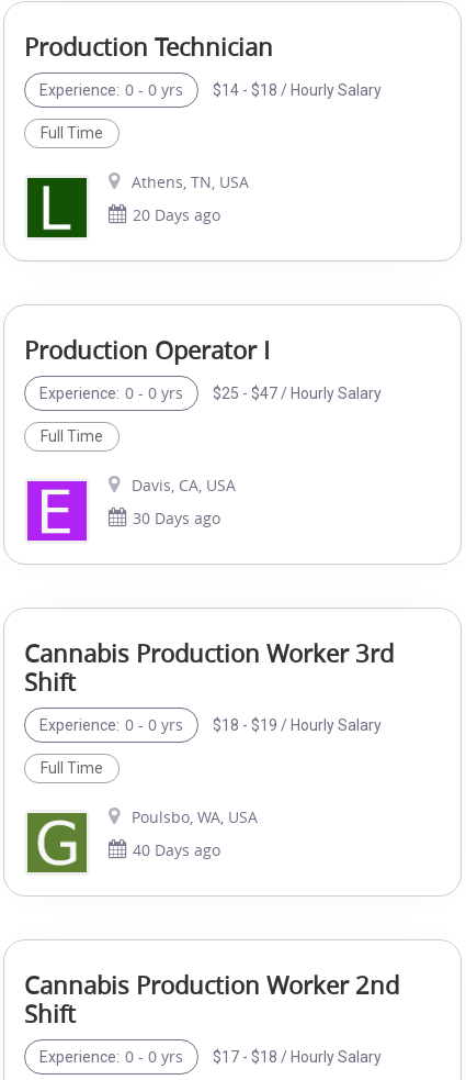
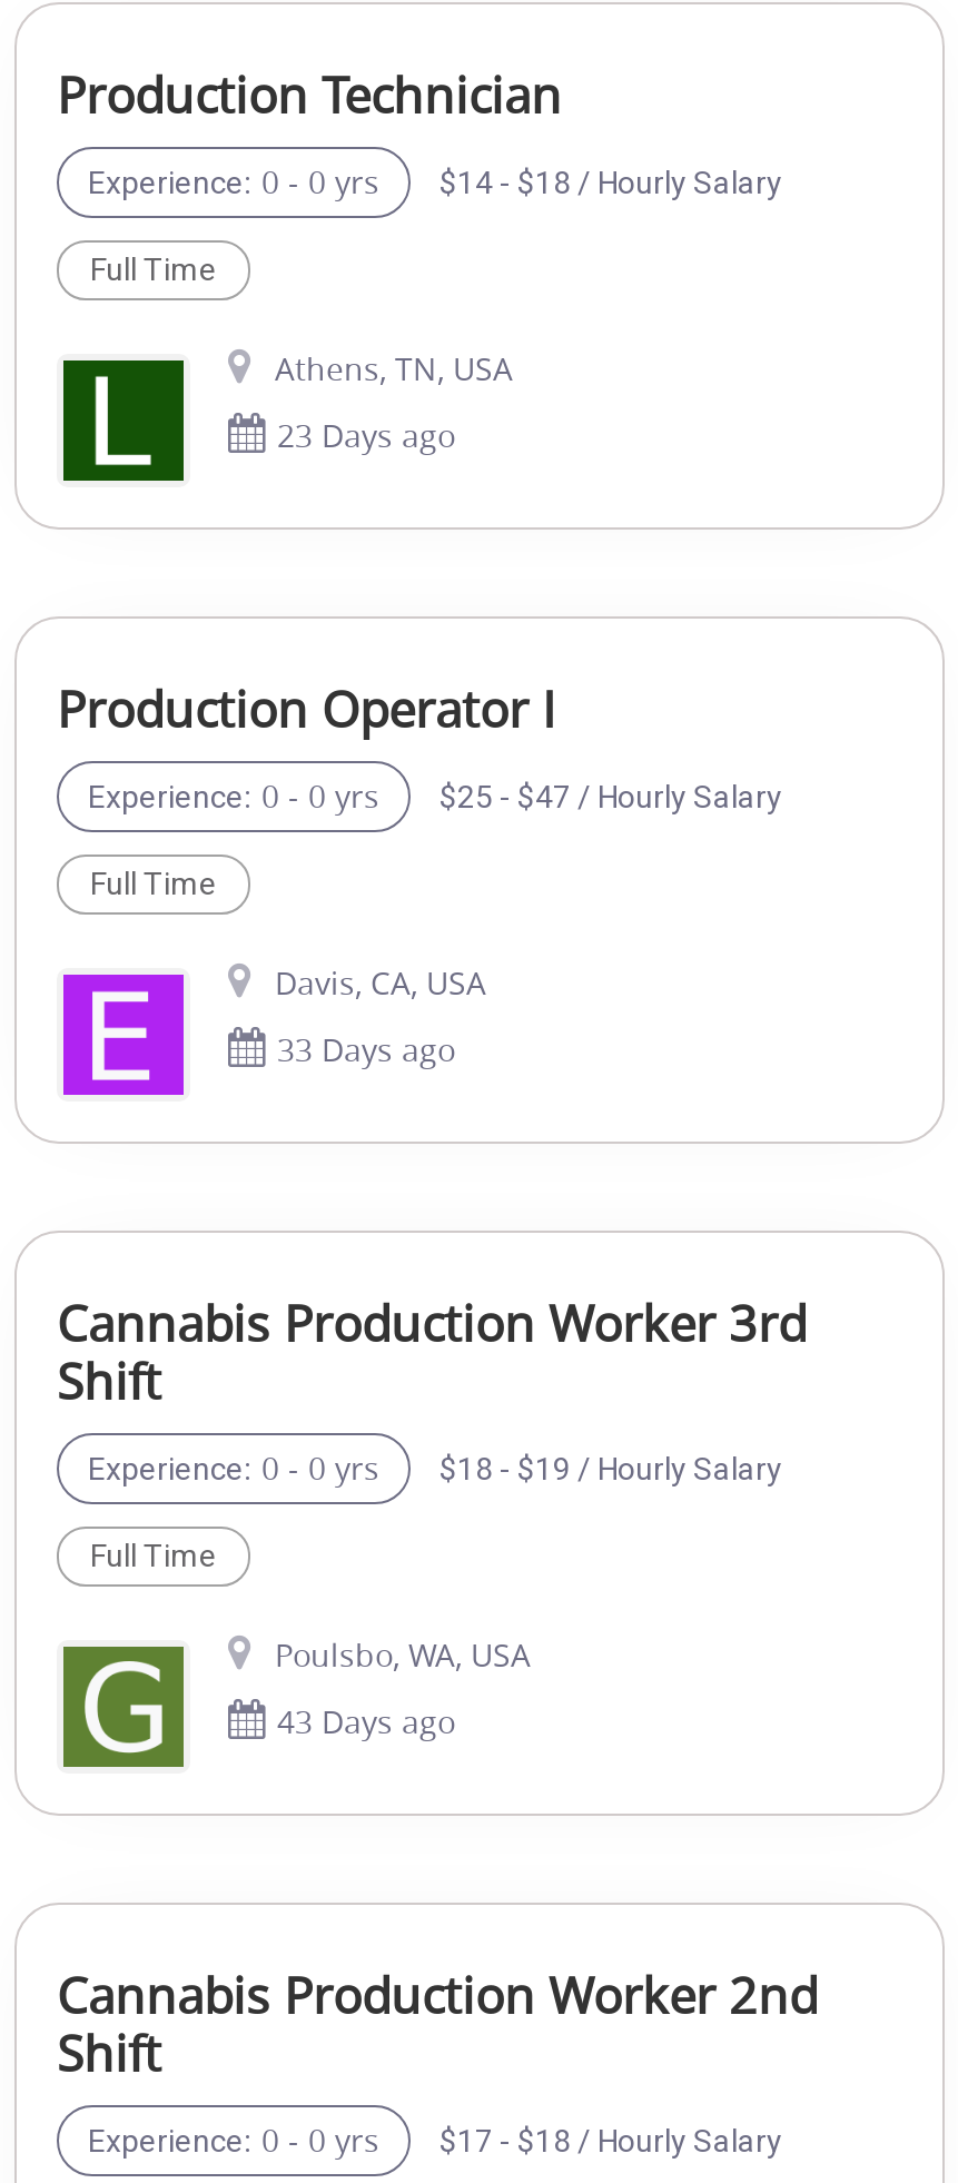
- 20 Days ago
+ 23 Days ago

- 30 Days ago
+ 33 Days ago

- 40 Days ago
+ 43 Days ago
